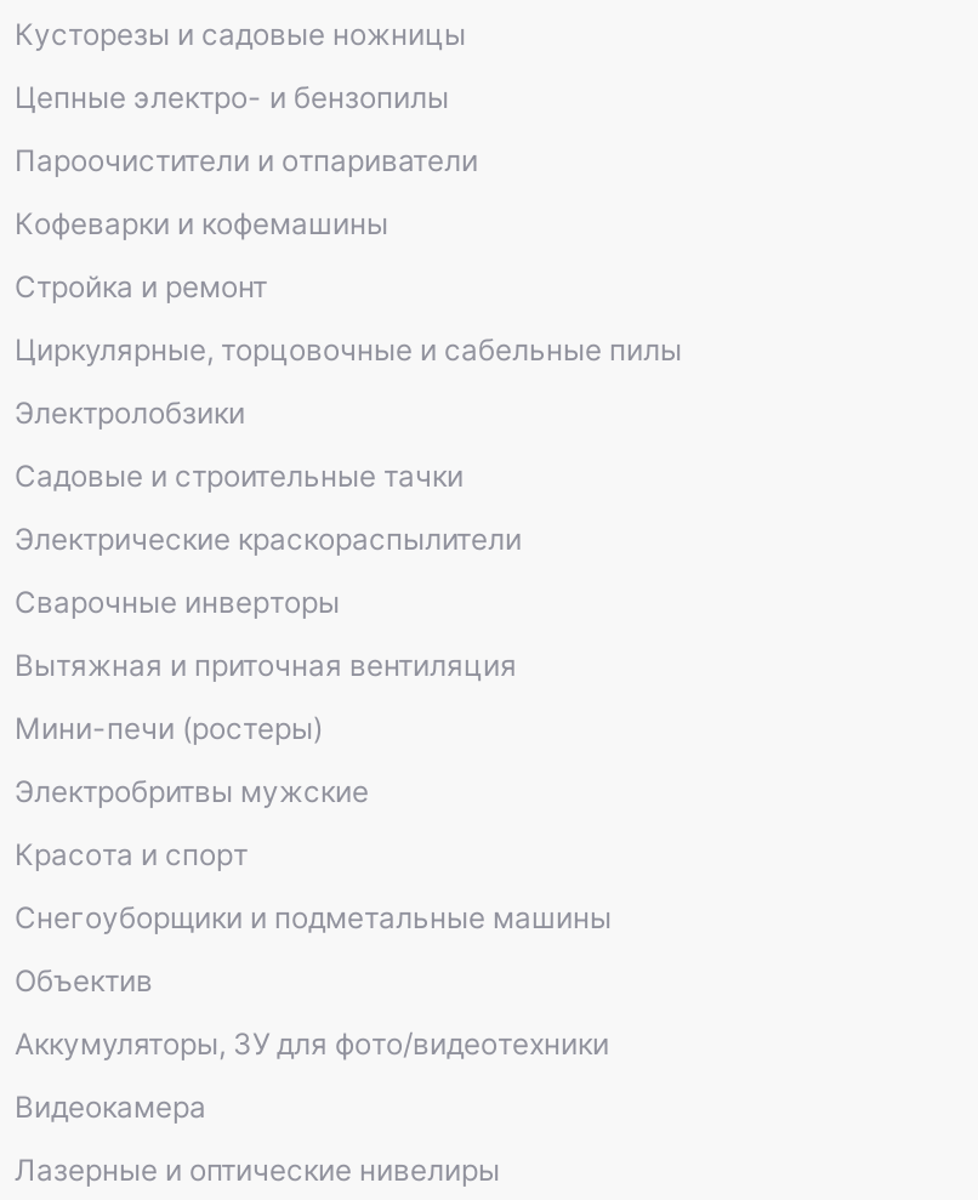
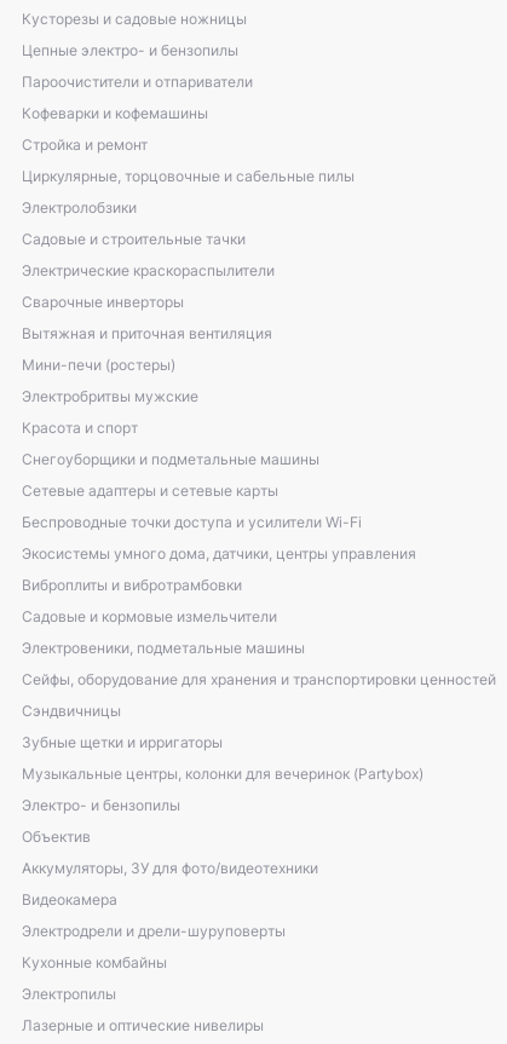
+ Сетевые адаптеры и сетевые карты
+ Беспроводные точки доступа и усилители Wi-Fi
+ Экосистемы умного дома, датчики, центры управления
+ Виброплиты и вибротрамбовки
+ Садовые и кормовые измельчители
+ Электровеники, подметальные машины
+ Сейфы, оборудование для хранения и транспортировки ценностей
+ Сэндвичницы
+ Зубные щетки и ирригаторы
+ Музыкальные центры, колонки для вечеринок (Partybox)
+ Электро- и бензопилы

+ Электродрели и дрели-шуруповерты
+ Кухонные комбайны
+ Электропилы
